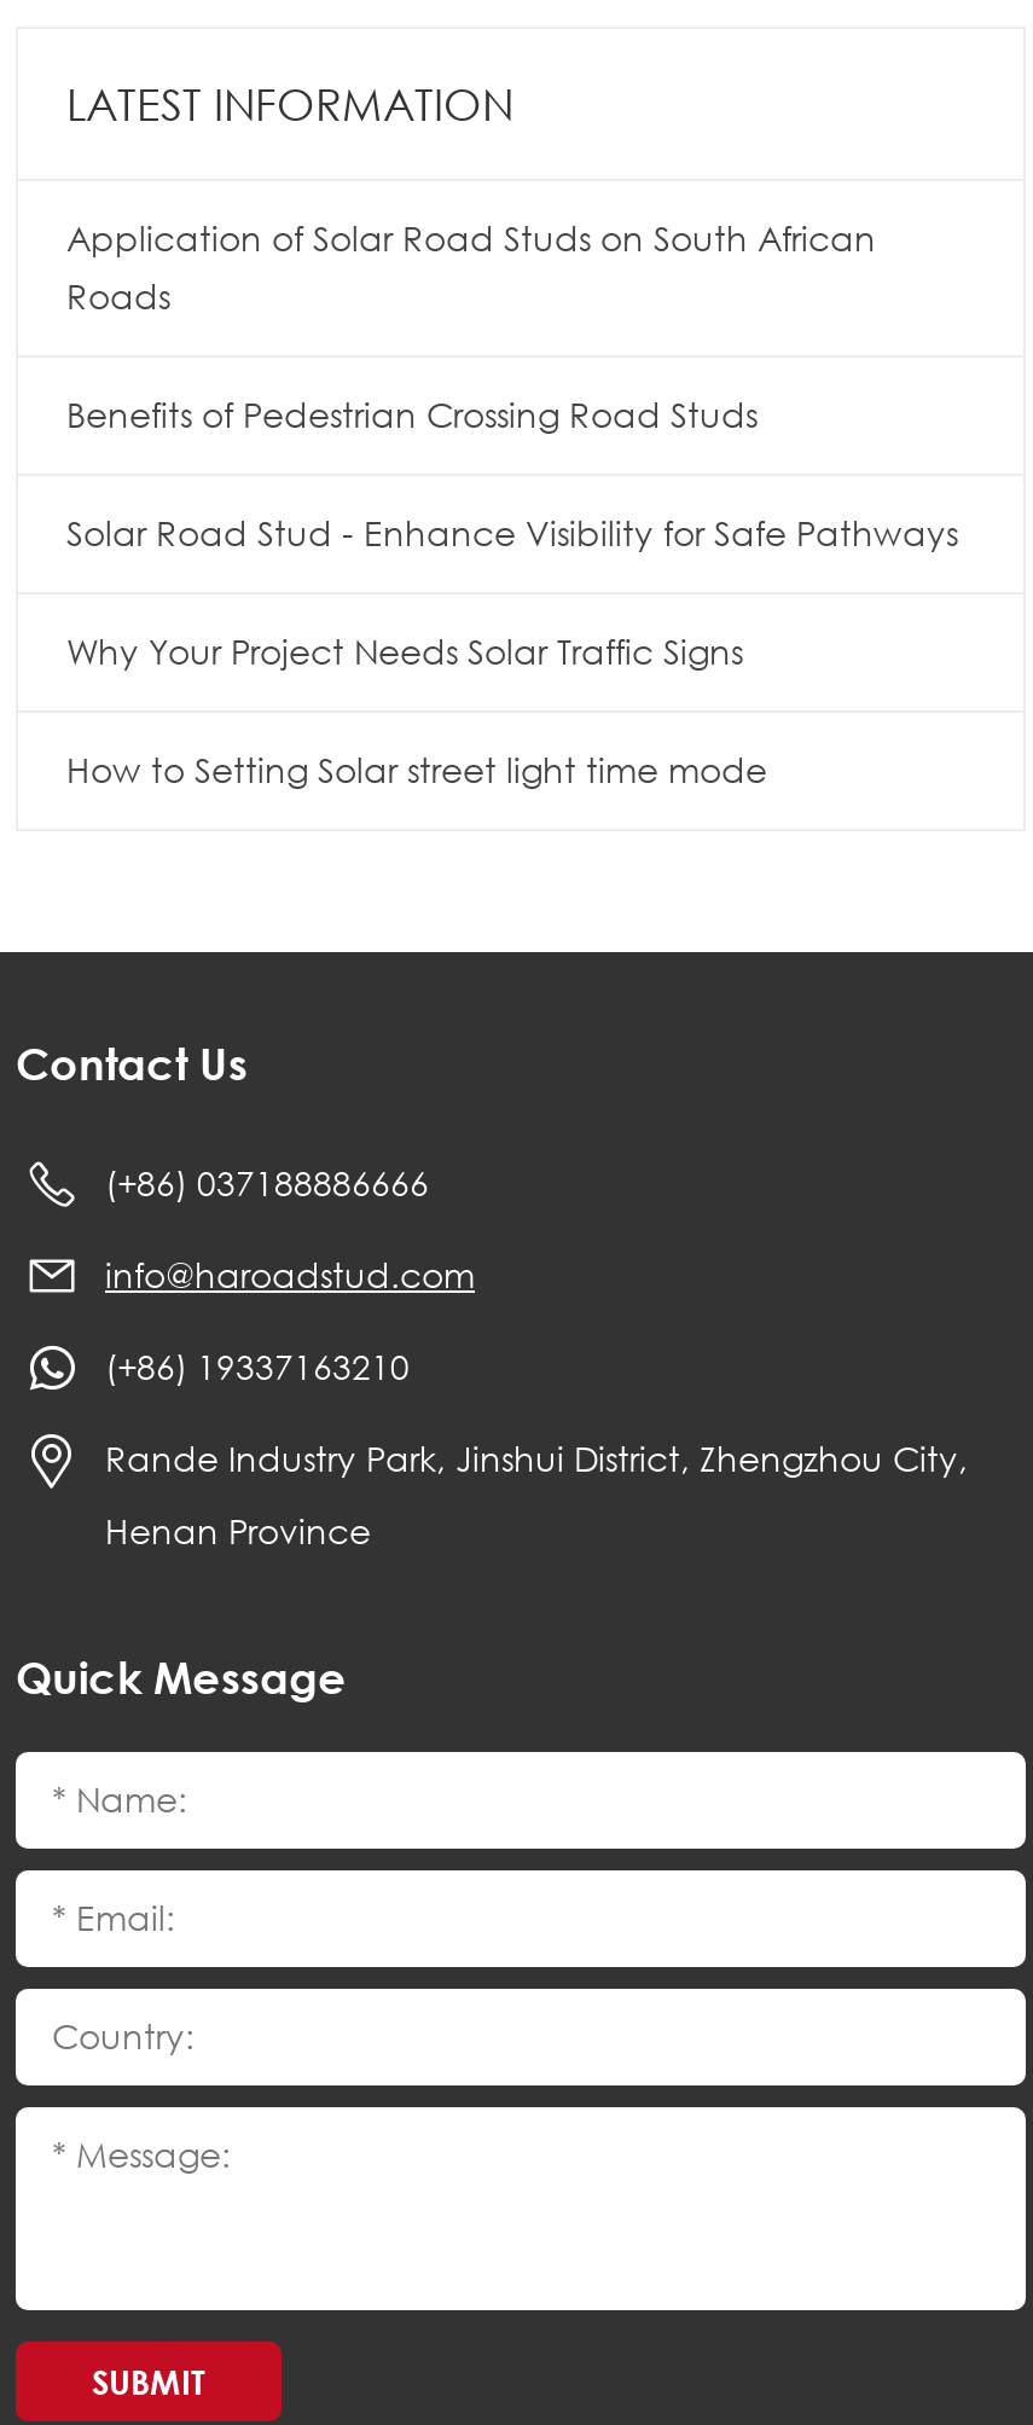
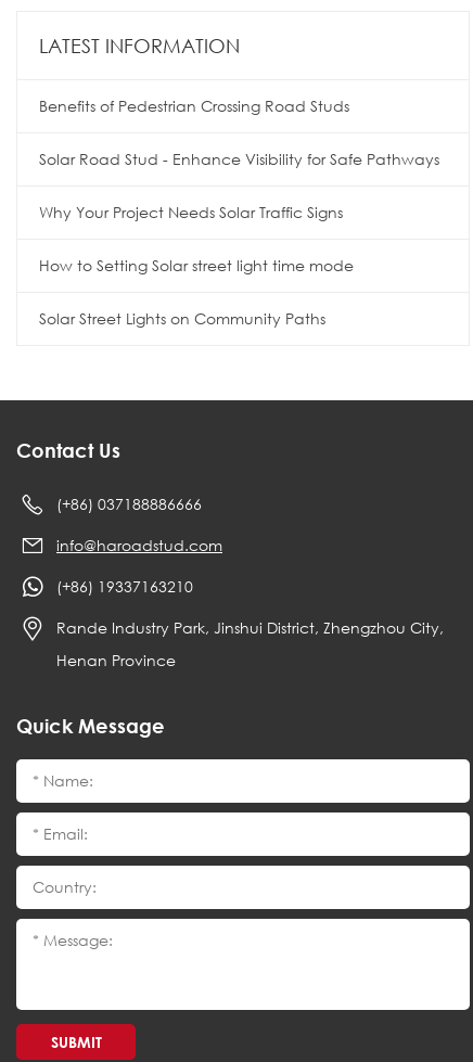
- Application of Solar Road Studs on South African
- Roads

moved up: Benefits of Pedestrian Crossing Road Studs | Solar Road Stud - Enhance Visibility for Safe Pathways | Why Your Project Needs Solar Traffic Signs | How to Setting Solar street light time mode

+ Solar Street Lights on Community Paths
